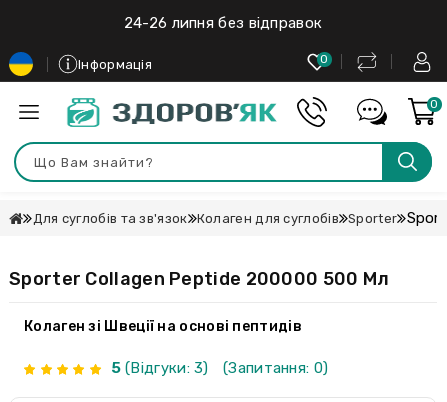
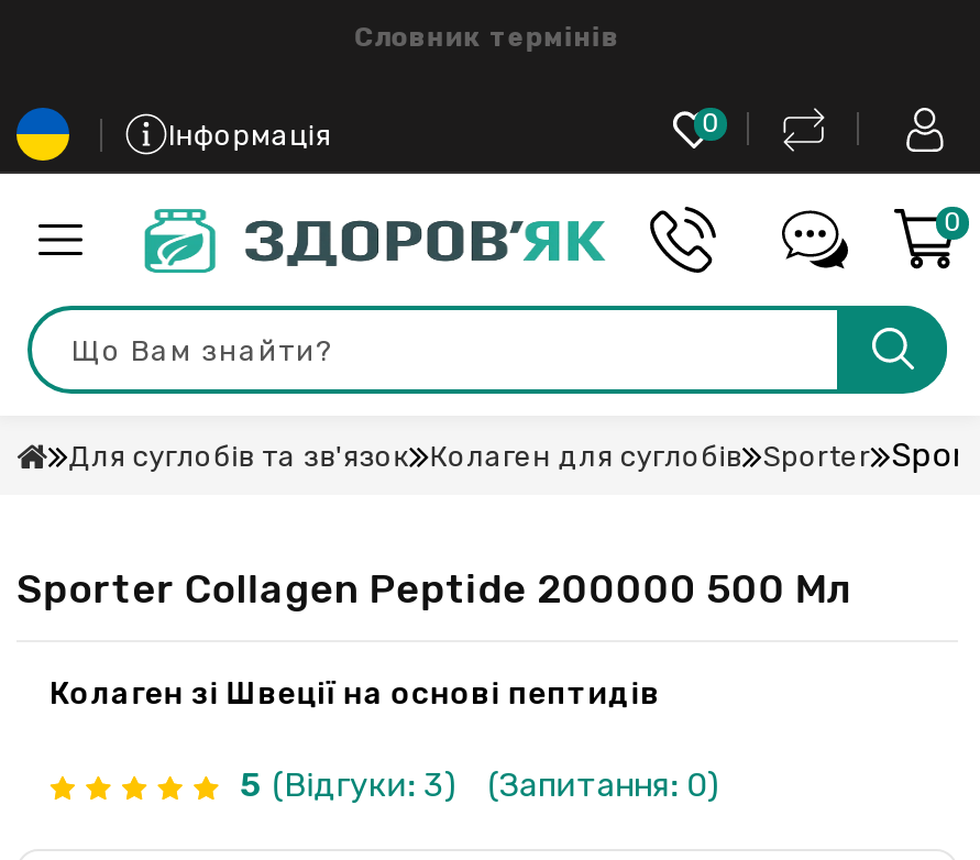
- 24-26 липня без відправок
+ Словник термінів
